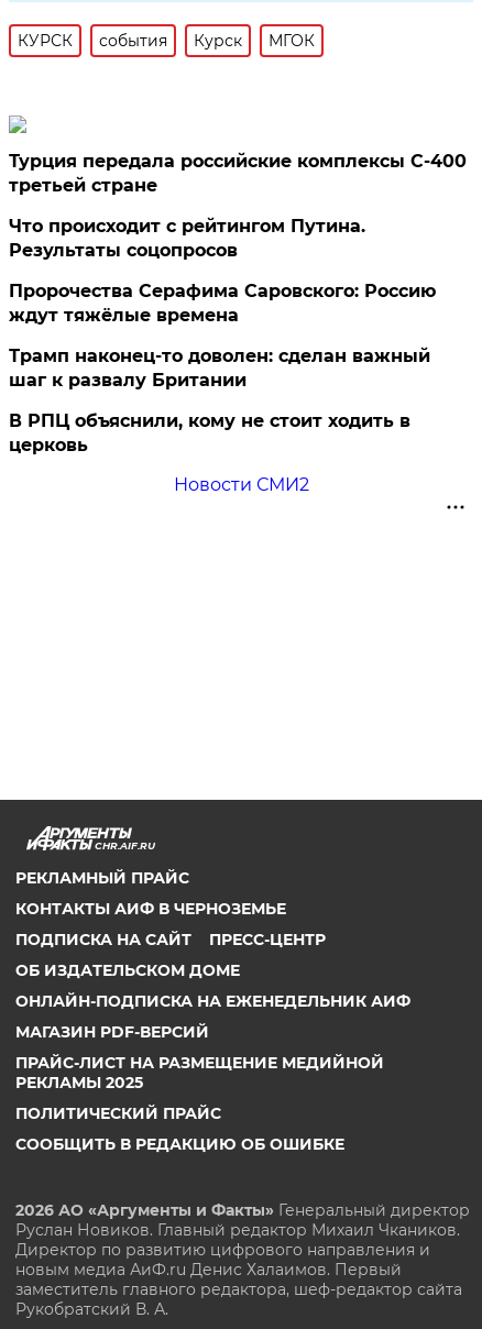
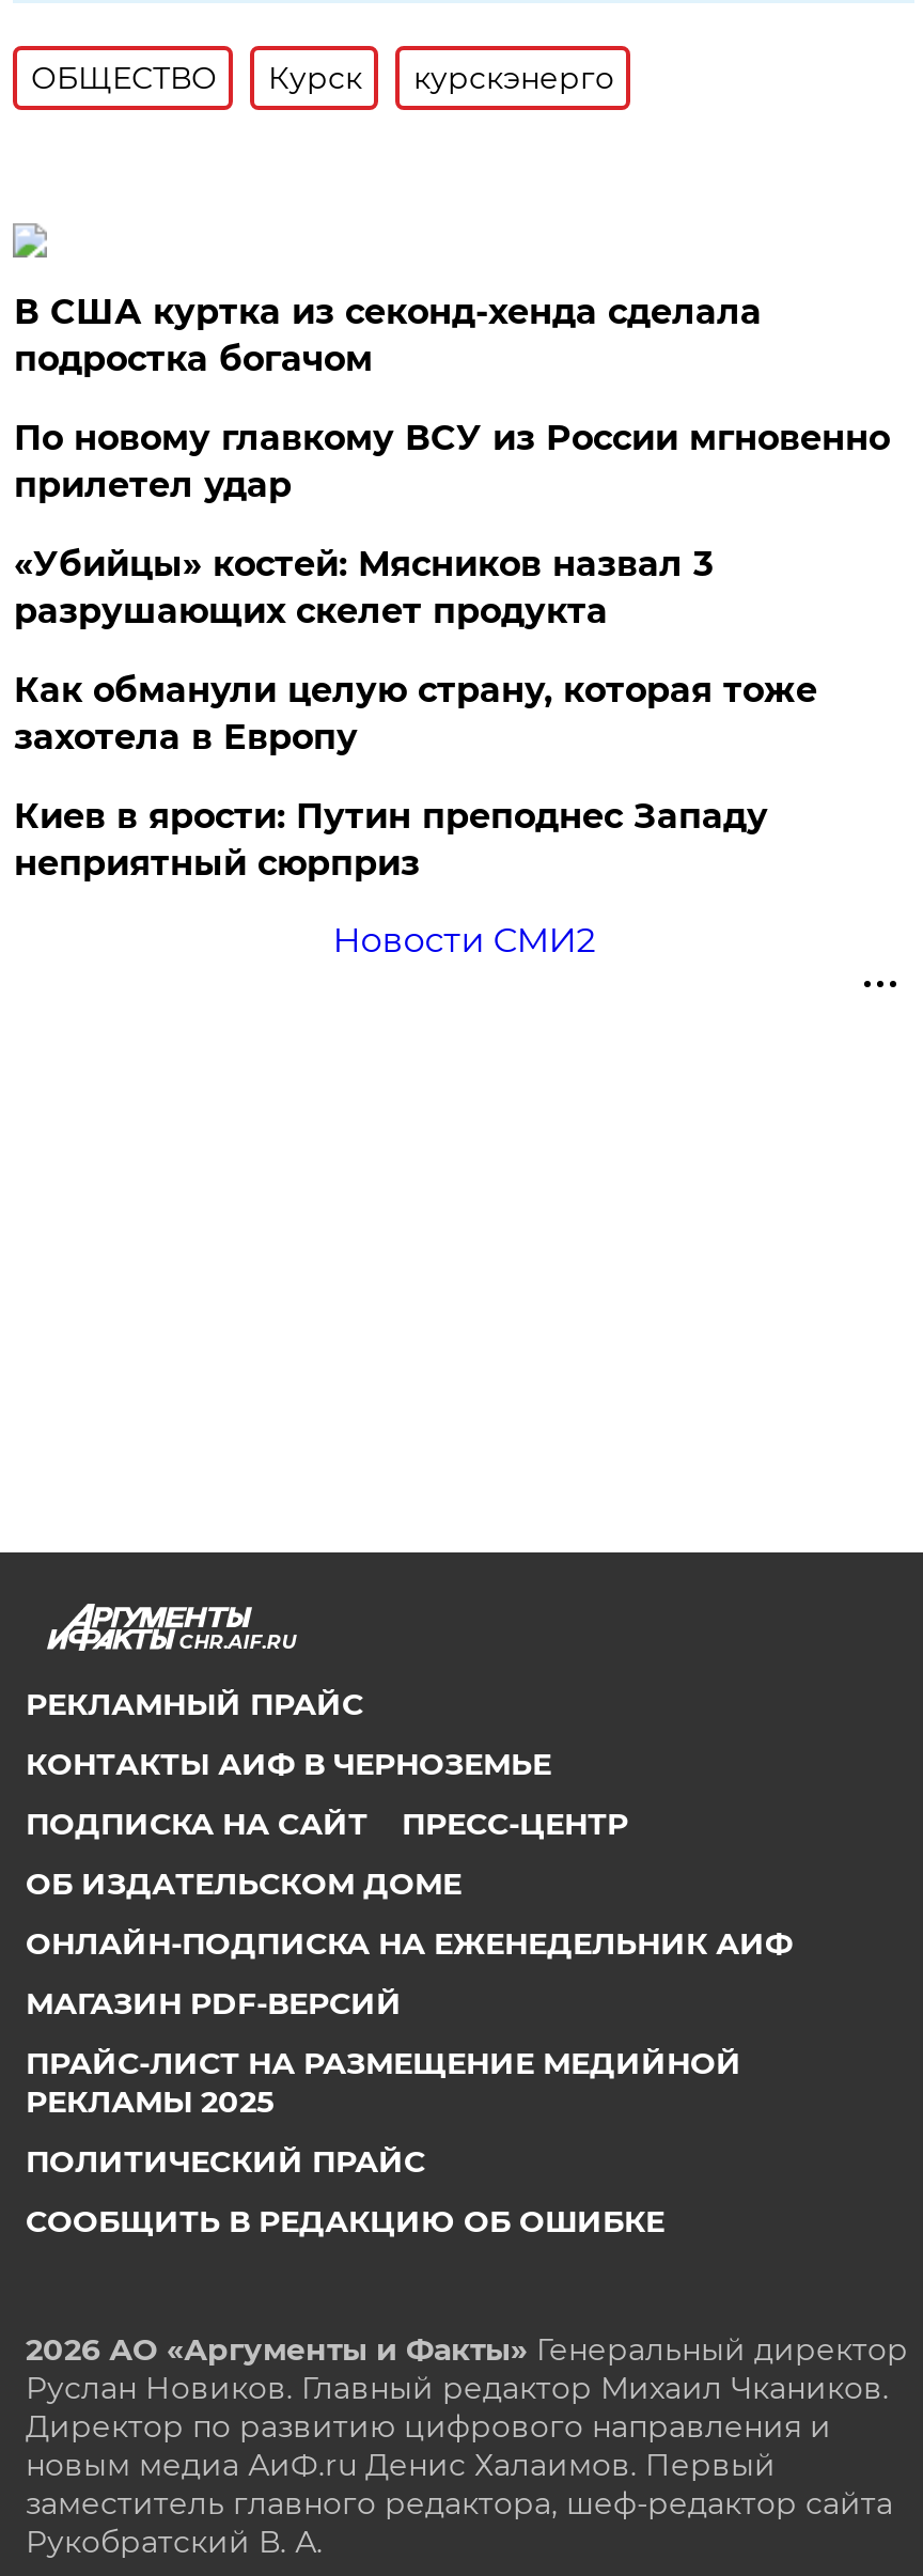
- КУРСК
- события
+ ОБЩЕСТВО

- МГОК
+ курскэнерго

- Турция передала российские комплексы С-400
- третьей стране
+ В США куртка из секонд-хенда сделала
+ подростка богачом

- Что происходит с рейтингом Путина.
- Результаты соцопросов
+ По новому главкому ВСУ из России мгновенно
+ прилетел удар

- Пророчества Серафима Саровского: Россию
- ждут тяжёлые времена
+ «Убийцы» костей: Мясников назвал 3
+ разрушающих скелет продукта

- Трамп наконец-то доволен: сделан важный
- шаг к развалу Британии
+ Как обманули целую страну, которая тоже
+ захотела в Европу

- В РПЦ объяснили, кому не стоит ходить в
- церковь
+ Киев в ярости: Путин преподнес Западу
+ неприятный сюрприз
